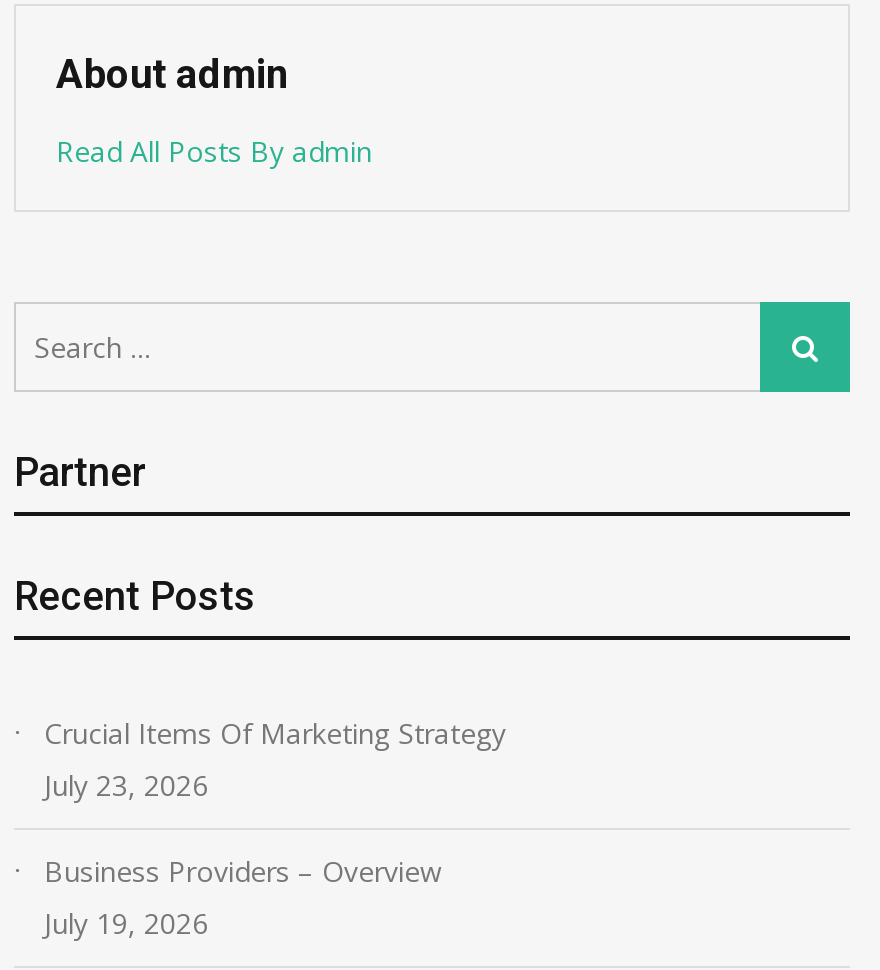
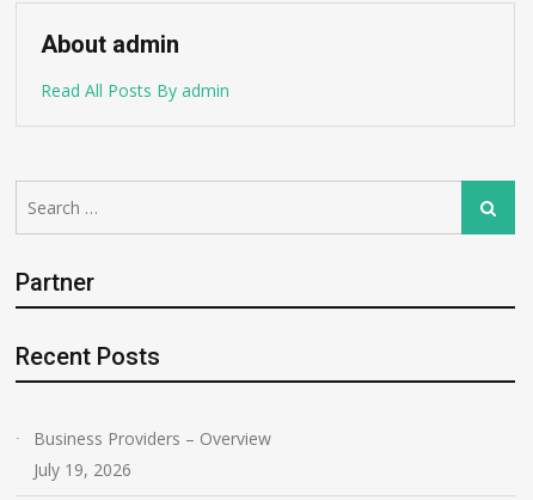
- Crucial Items Of Marketing Strategy
- July 23, 2026
